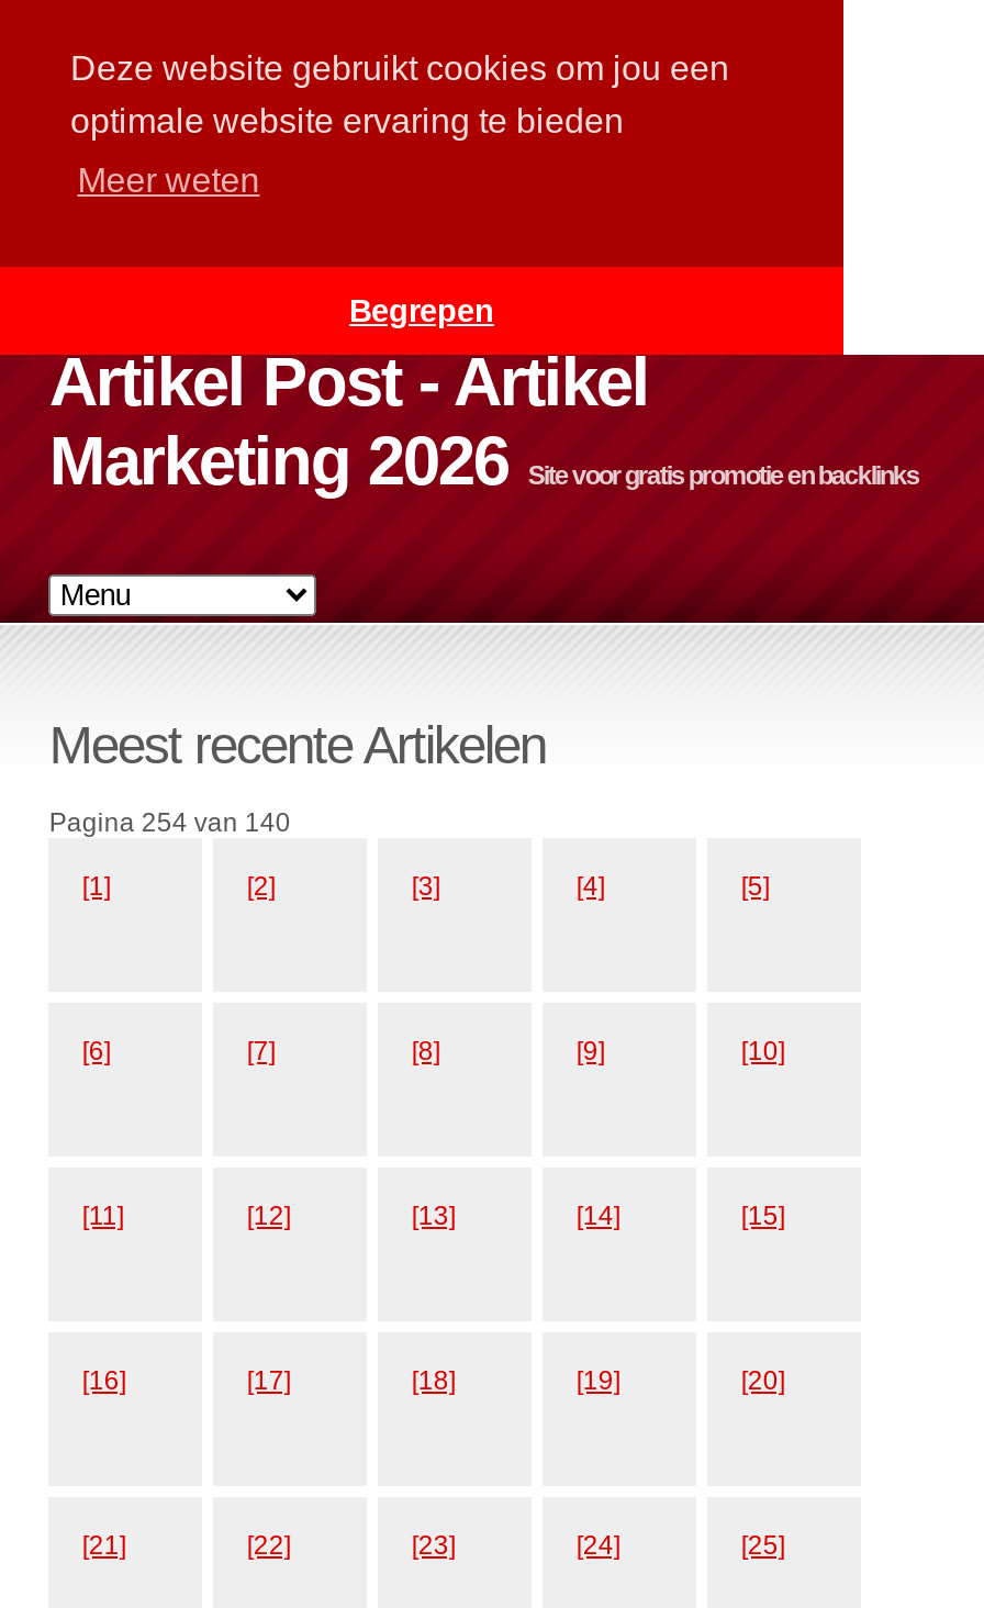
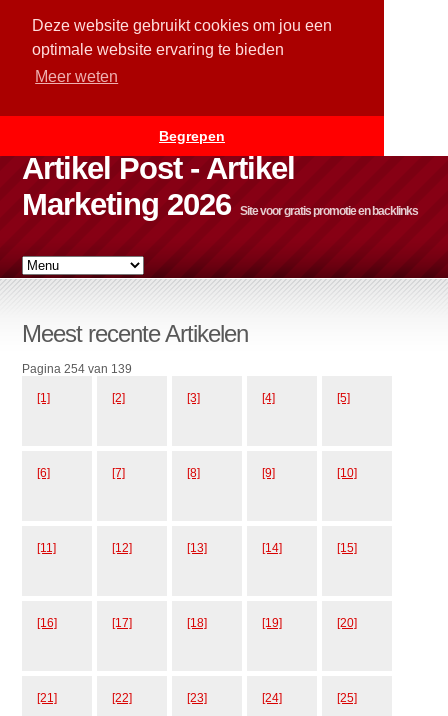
- Pagina 254 van 140
+ Pagina 254 van 139
